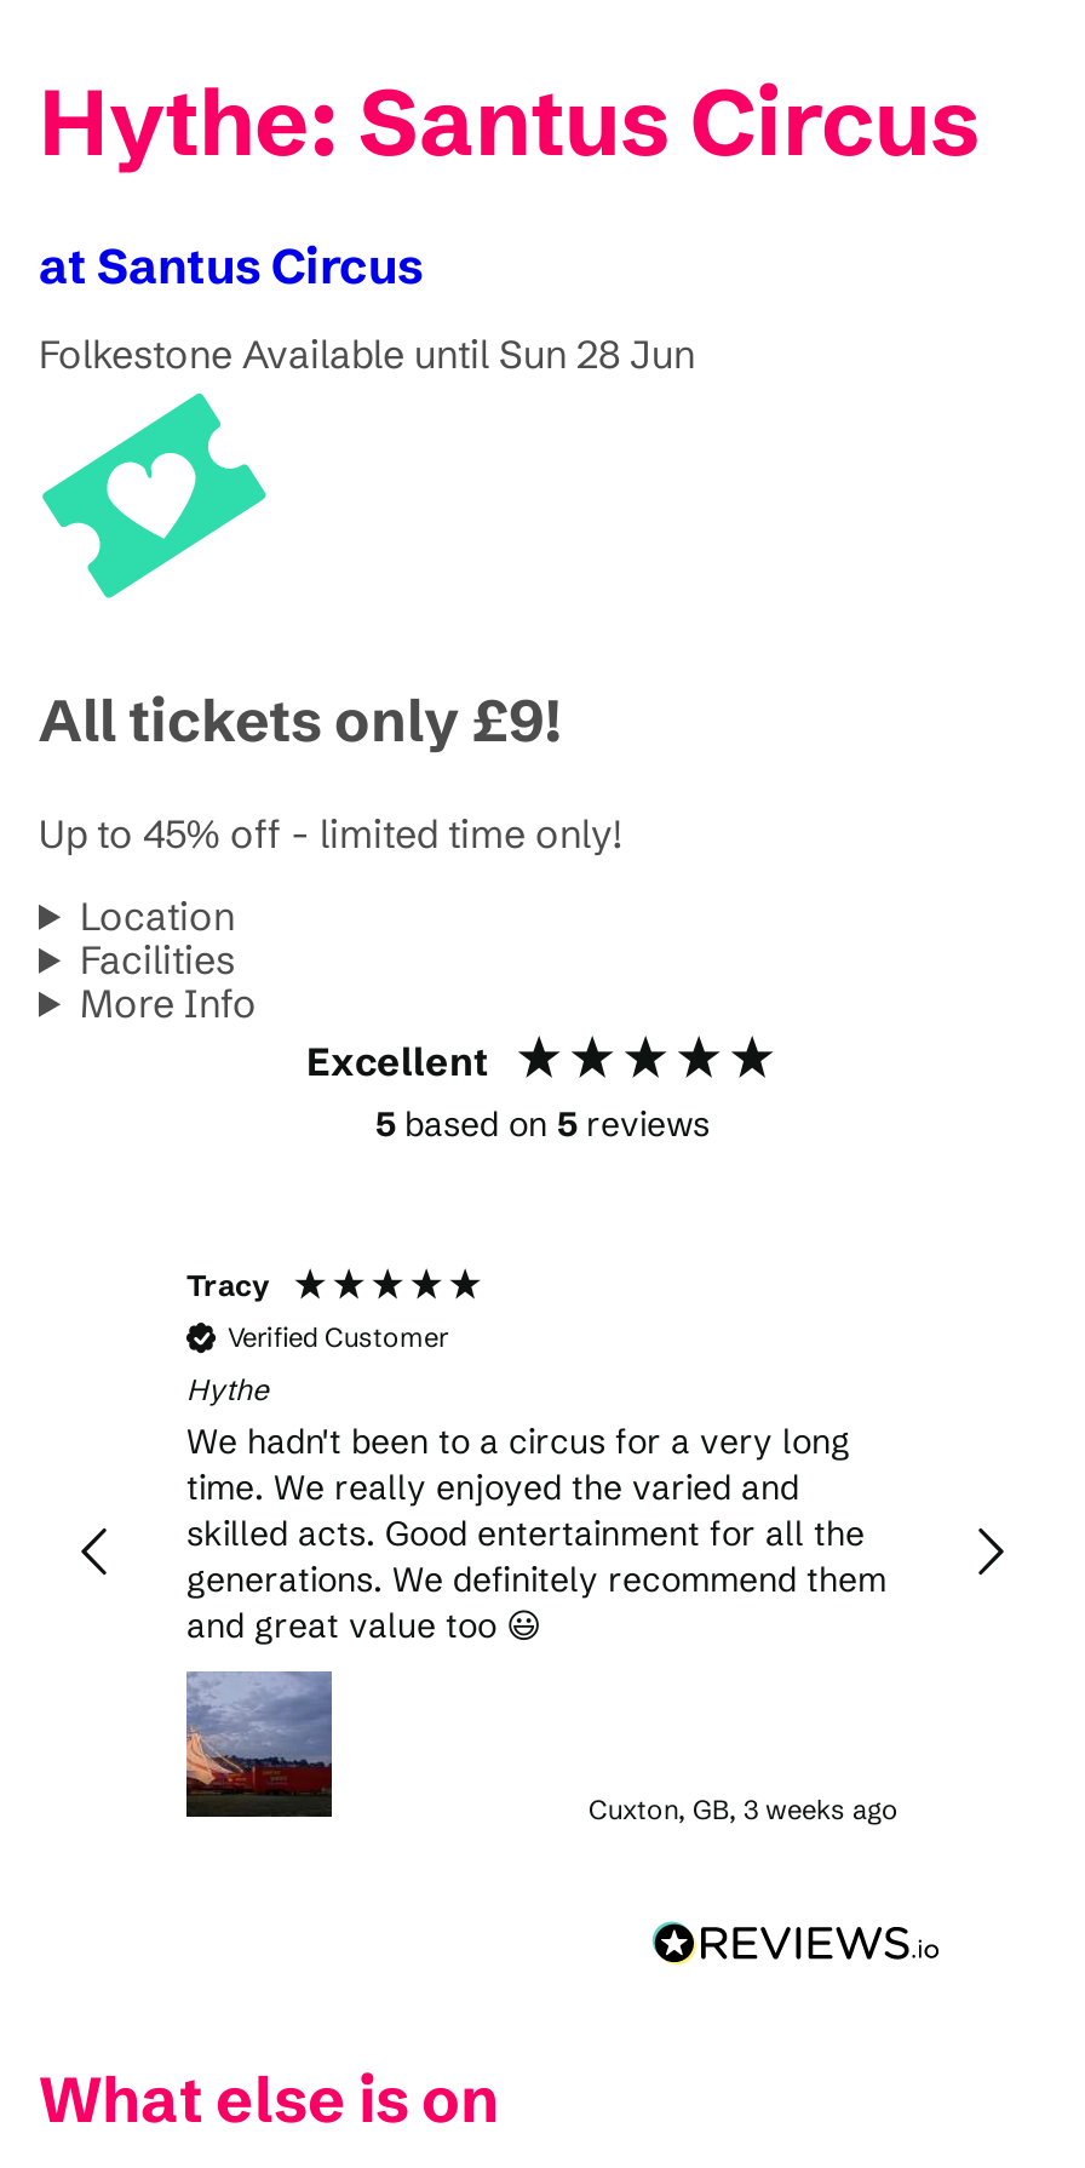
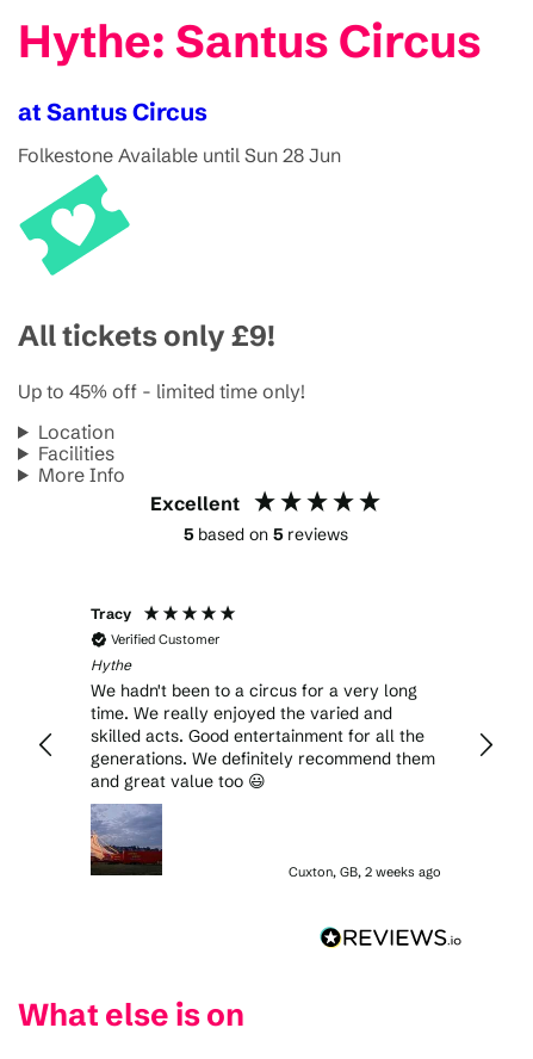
- Cuxton, GB, 3 weeks ago
+ Cuxton, GB, 2 weeks ago
